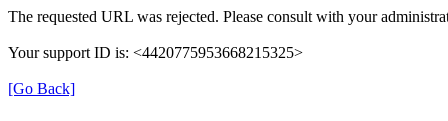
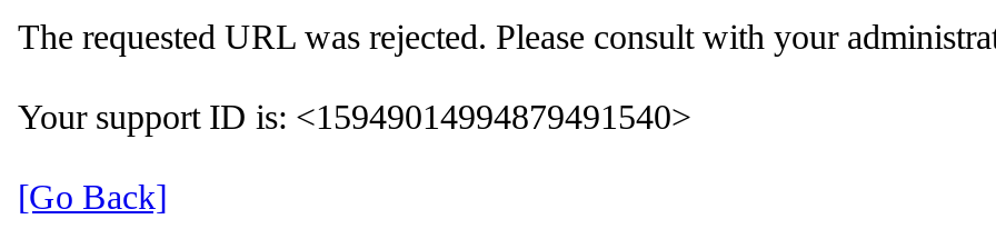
- Your support ID is: <4420775953668215325>
+ Your support ID is: <15949014994879491540>
